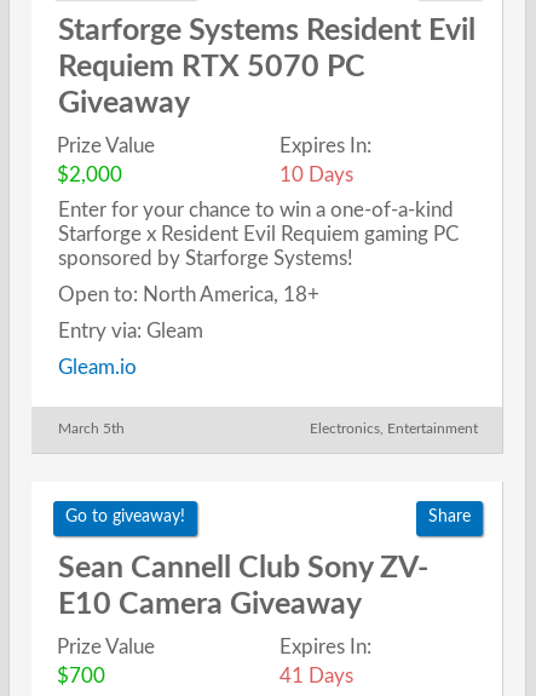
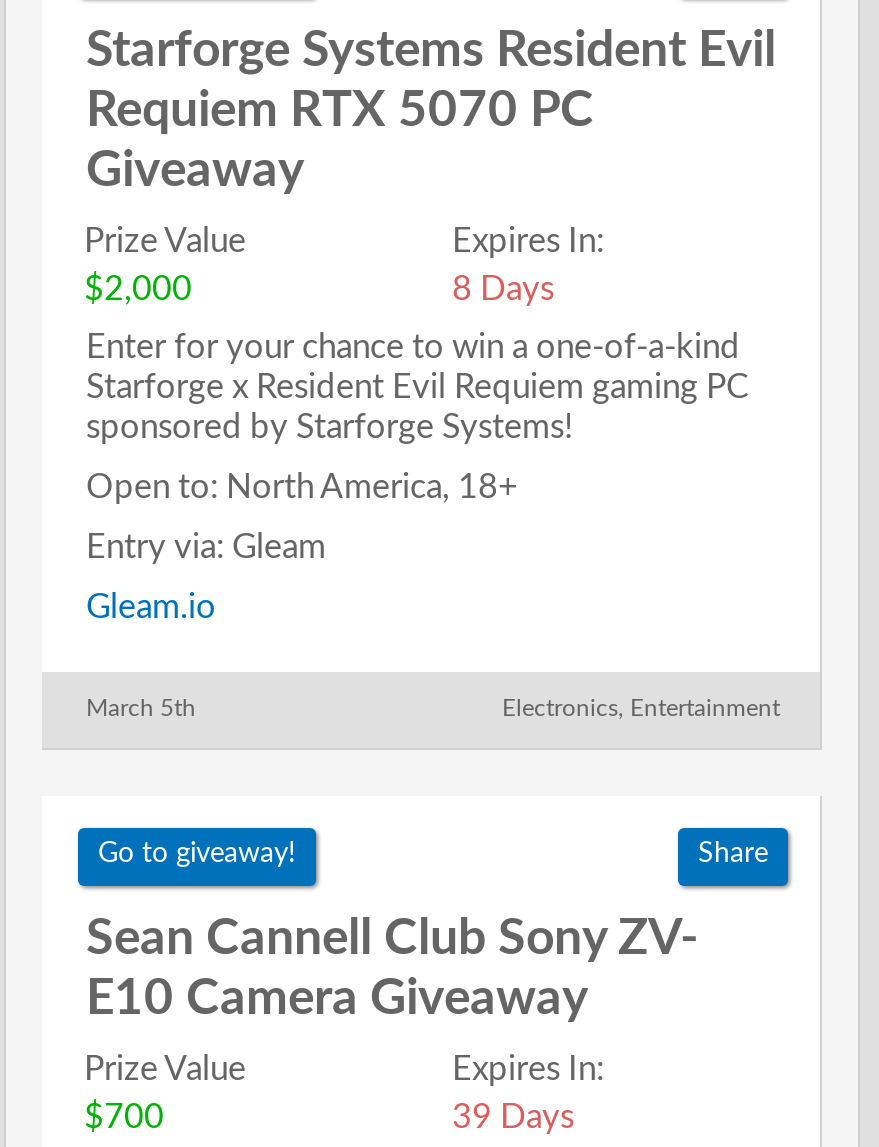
- 10 Days
+ 8 Days

- 41 Days
+ 39 Days
